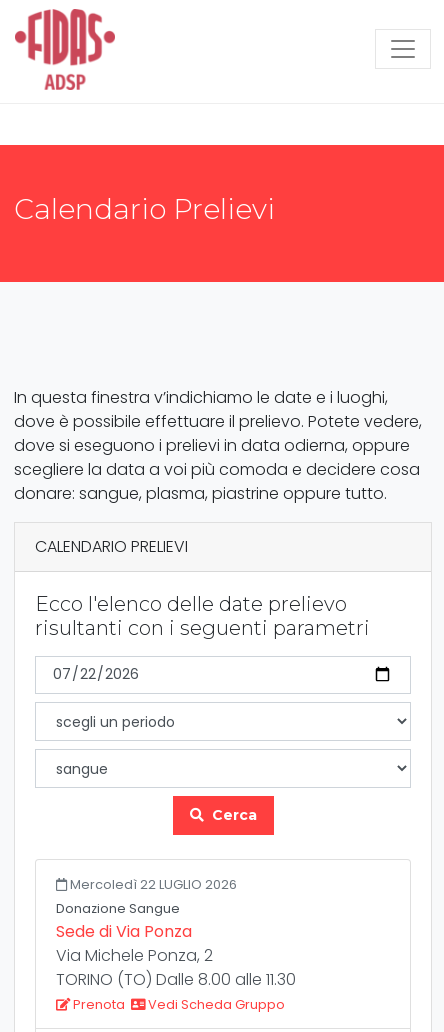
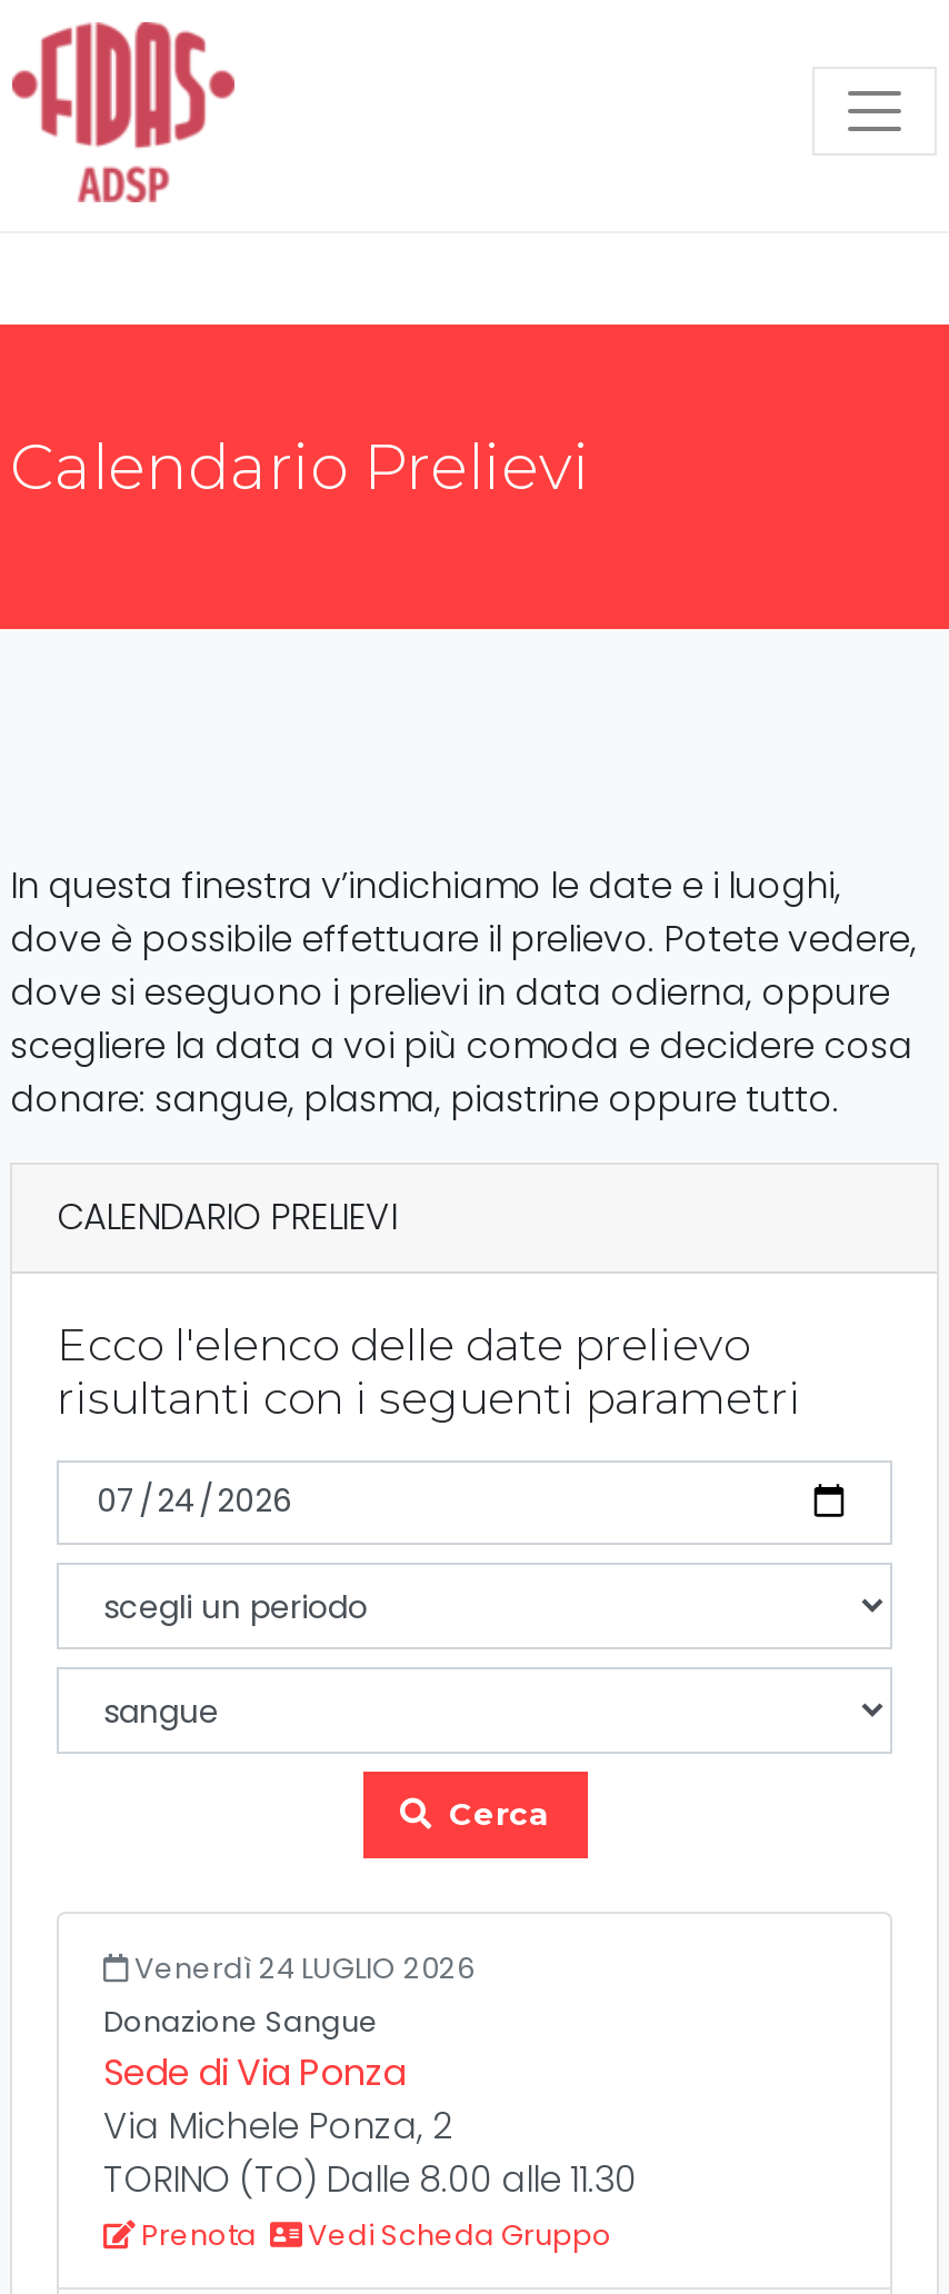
- Mercoledì 22 LUGLIO 2026
+ Venerdì 24 LUGLIO 2026
